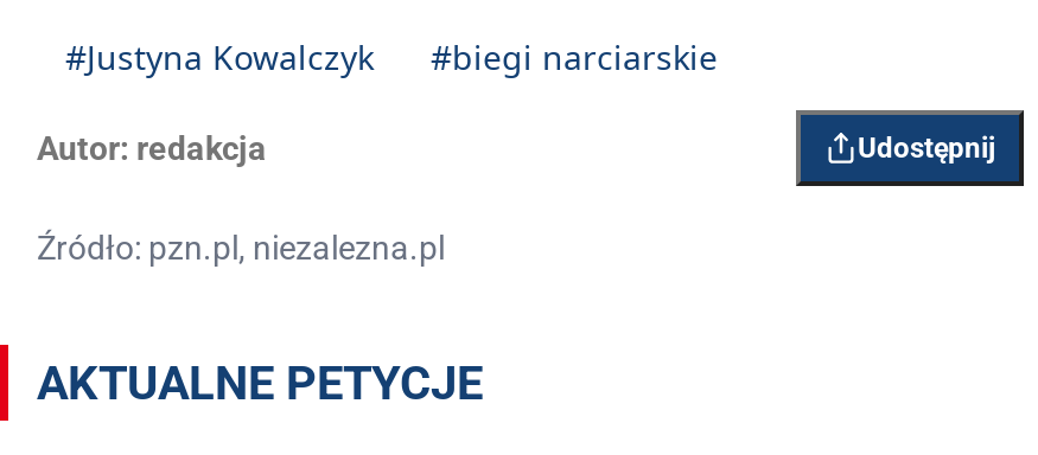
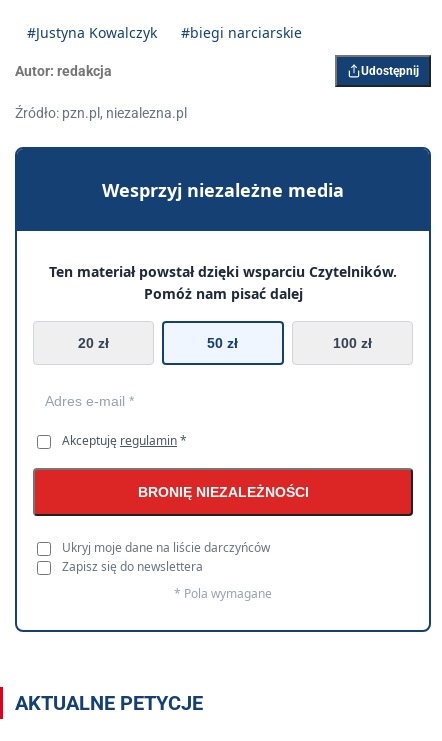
+ [image]
+ Wesprzyj niezależne media
+ Ten materiał powstał dzięki wsparciu Czytelników.
+ Pomóż nam pisać dalej
+ 20 zł
+ 50 zł
+ 100 zł

+ Akceptuję regulamin *
+ BRONIĘ NIEZALEŻNOŚCI
+ Ukryj moje dane na liście darczyńców
+ Zapisz się do newslettera
+ * Pola wymagane
